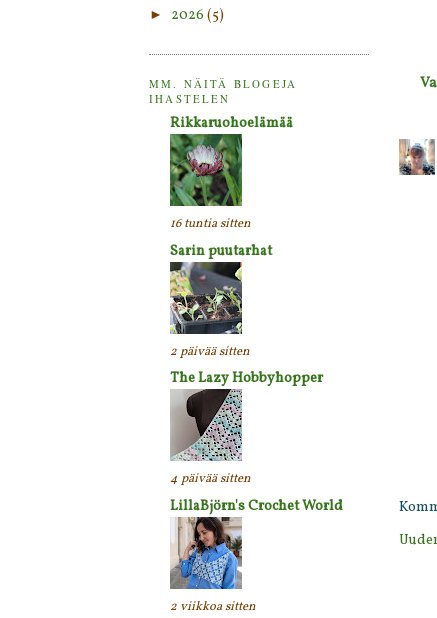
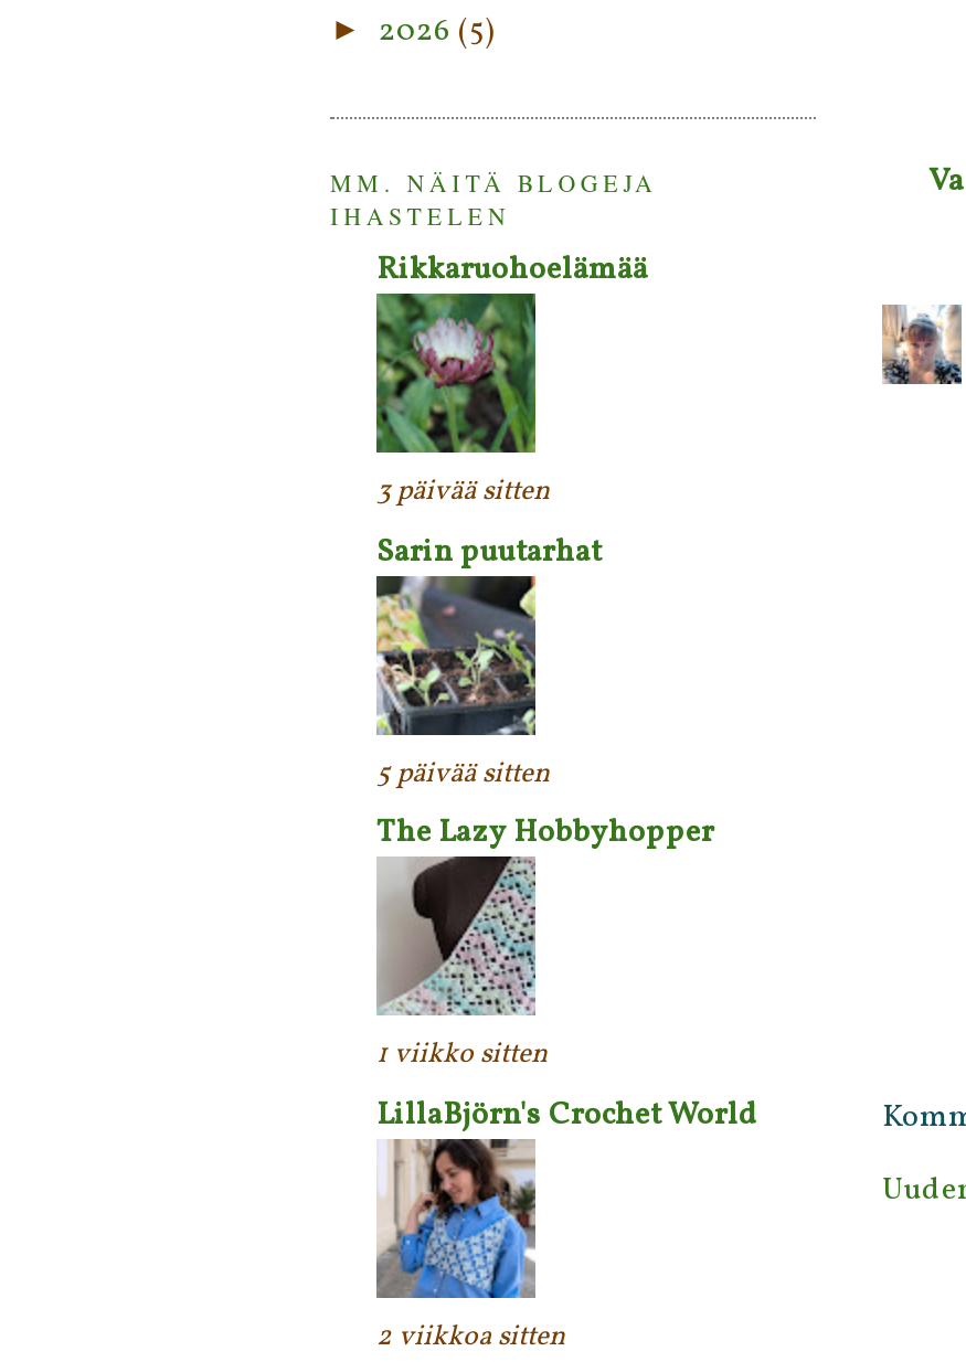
- 16 tuntia sitten
+ 3 päivää sitten

- 2 päivää sitten
+ 5 päivää sitten

- 4 päivää sitten
+ 1 viikko sitten
